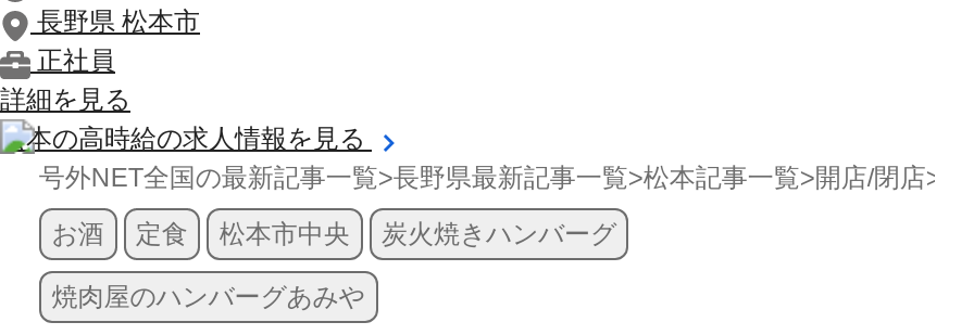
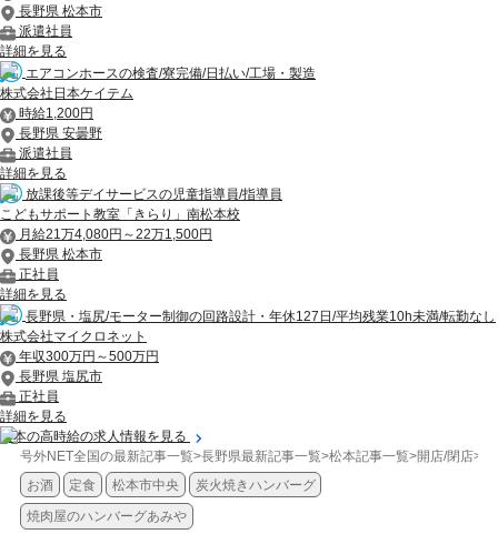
+ 派遣社員
+ 詳細を見る
+ エアコンホースの検査/寮完備/日払い/工場・製造
+ 株式会社日本ケイテム
+ 時給1,200円
+ 長野県 安曇野
+ 派遣社員
+ 詳細を見る
+ 放課後等デイサービスの児童指導員/指導員
+ こどもサポート教室「きらり」南松本校
+ 月給21万4,080円～22万1,500円
+ 長野県 松本市
+ 正社員
+ 詳細を見る
+ 長野県・塩尻/モーター制御の回路設計・年休127日/平均残業10h未満/転勤なし
+ 株式会社マイクロネット
+ 年収300万円～500万円
+ 長野県 塩尻市
